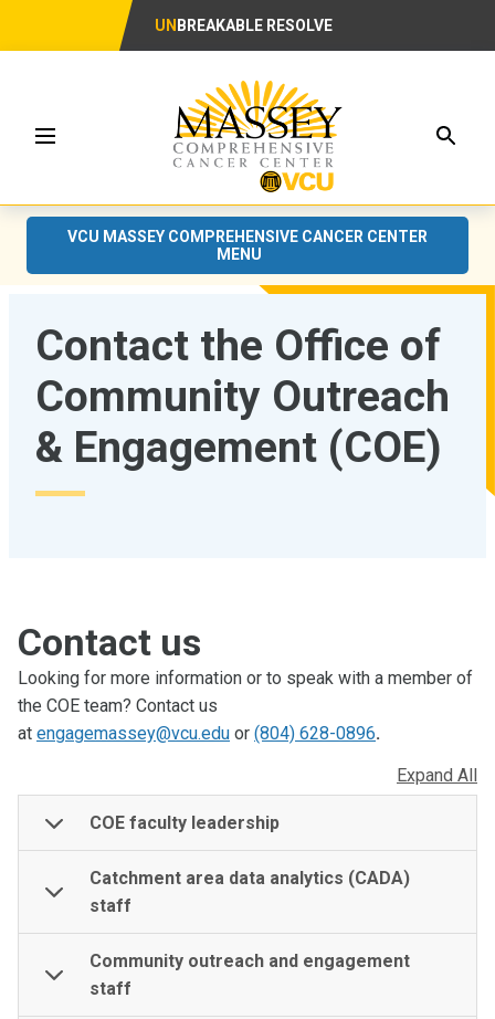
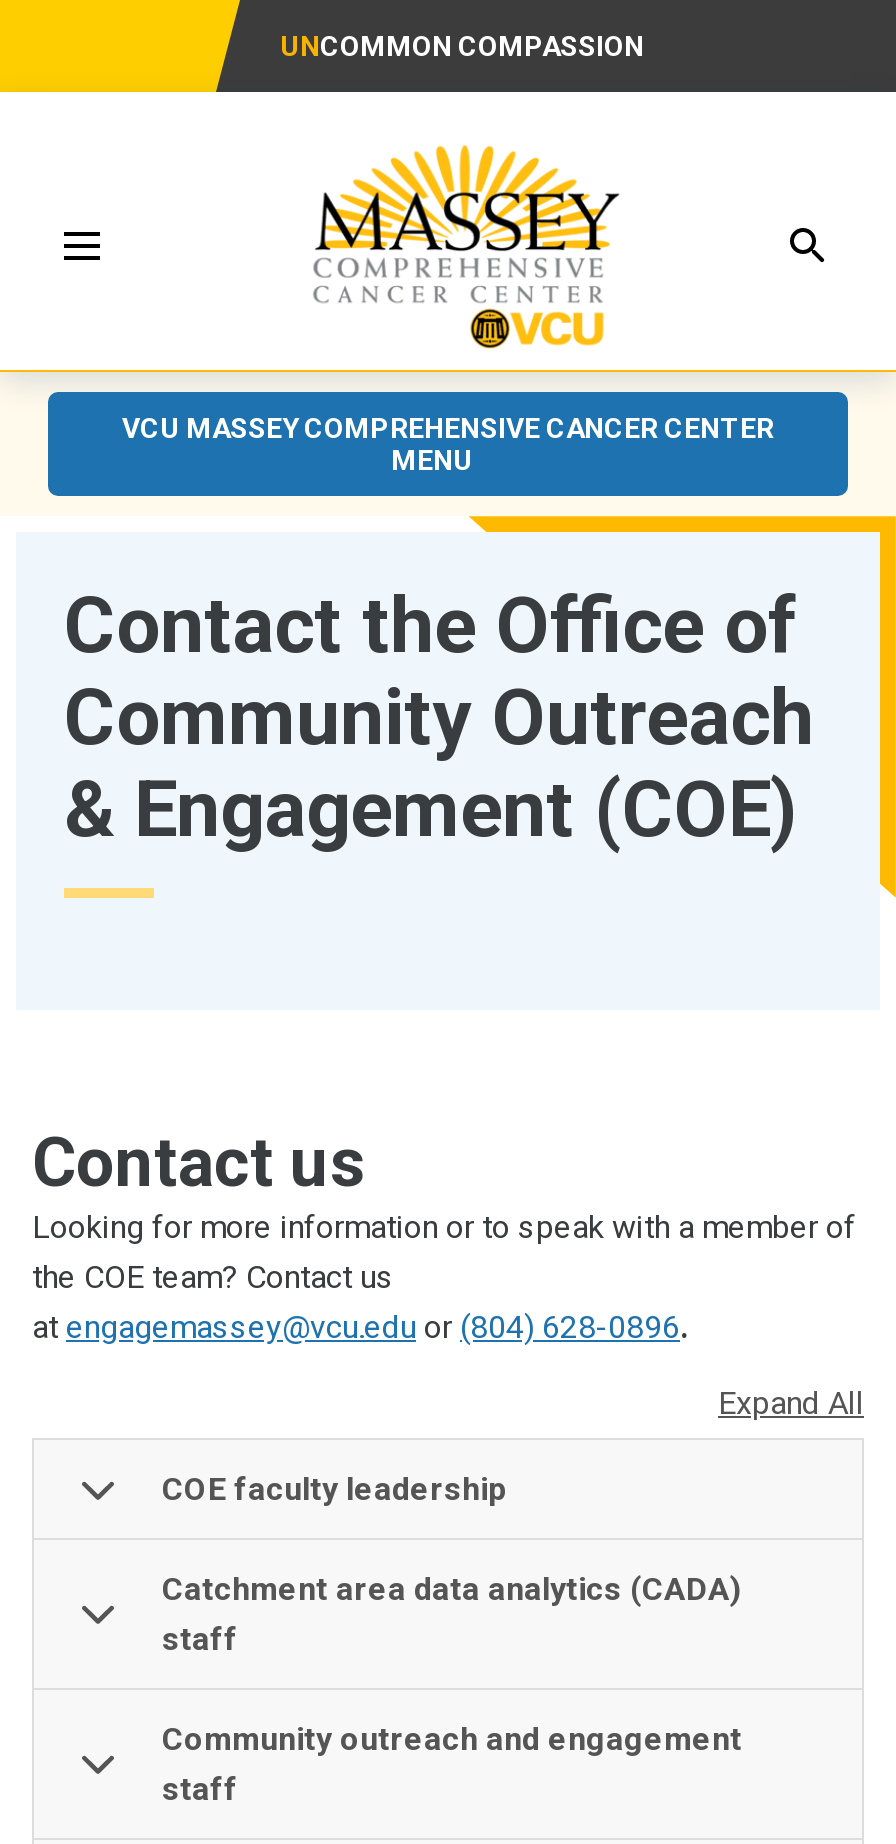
- UNBREAKABLE RESOLVE
+ UNCOMMON COMPASSION
